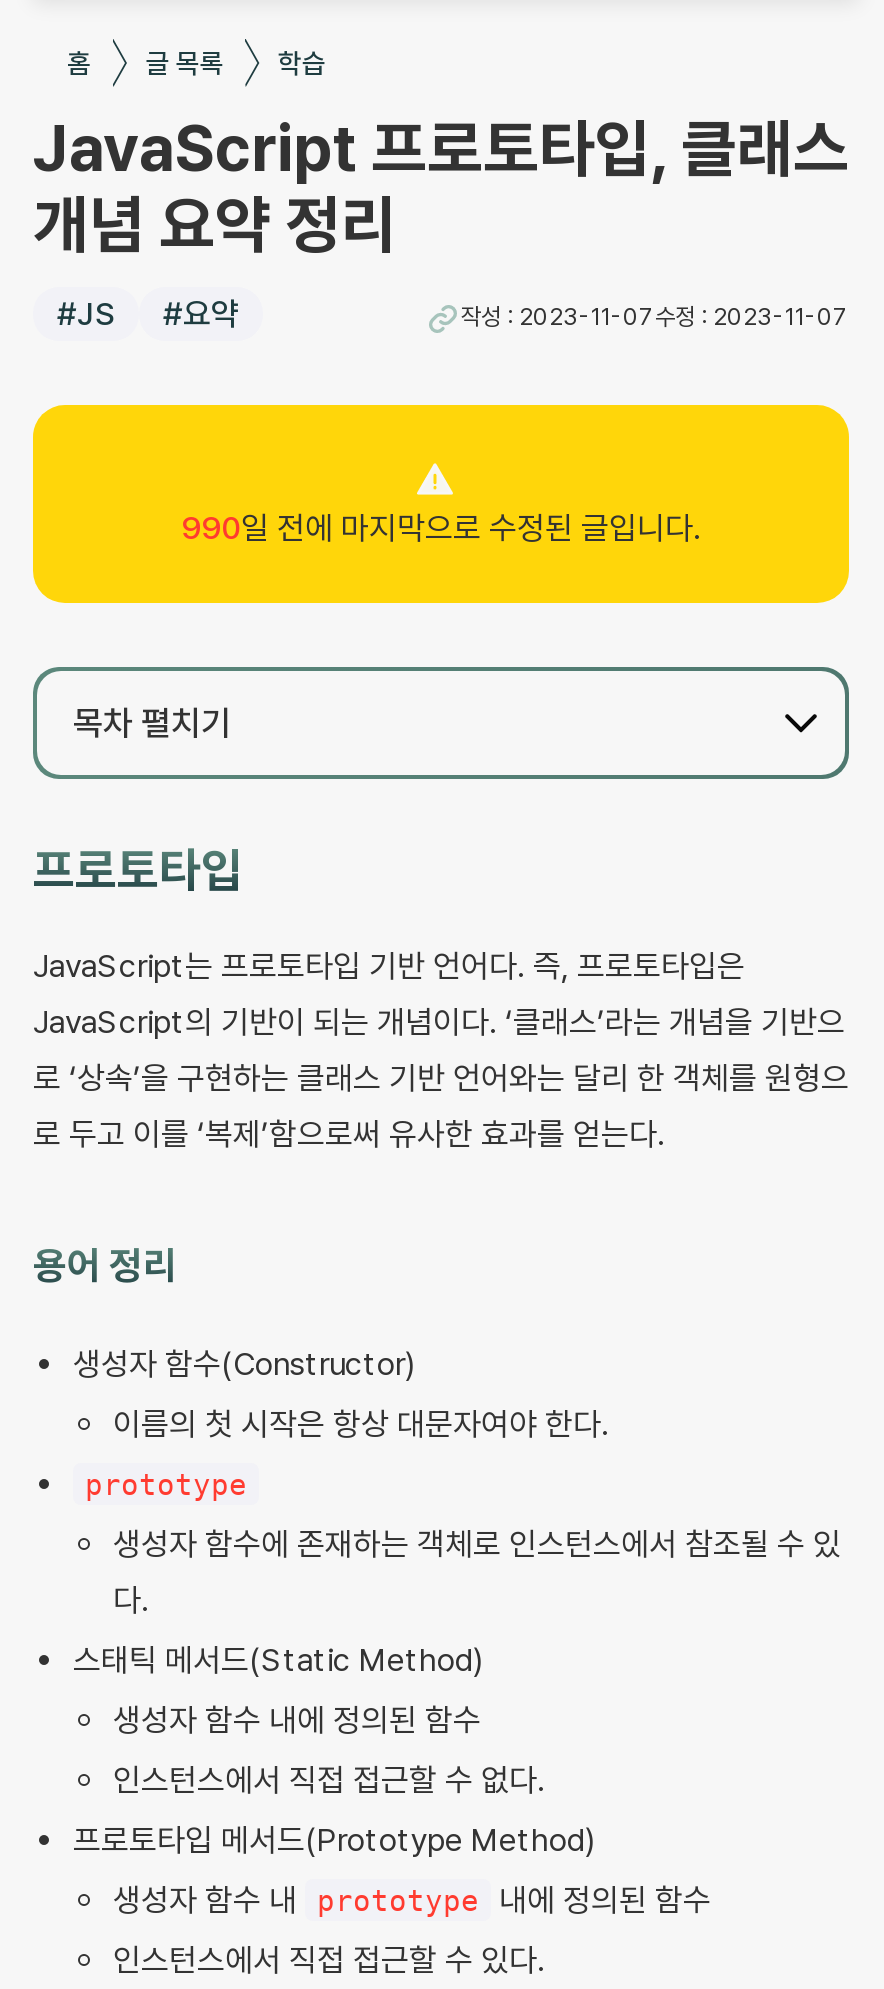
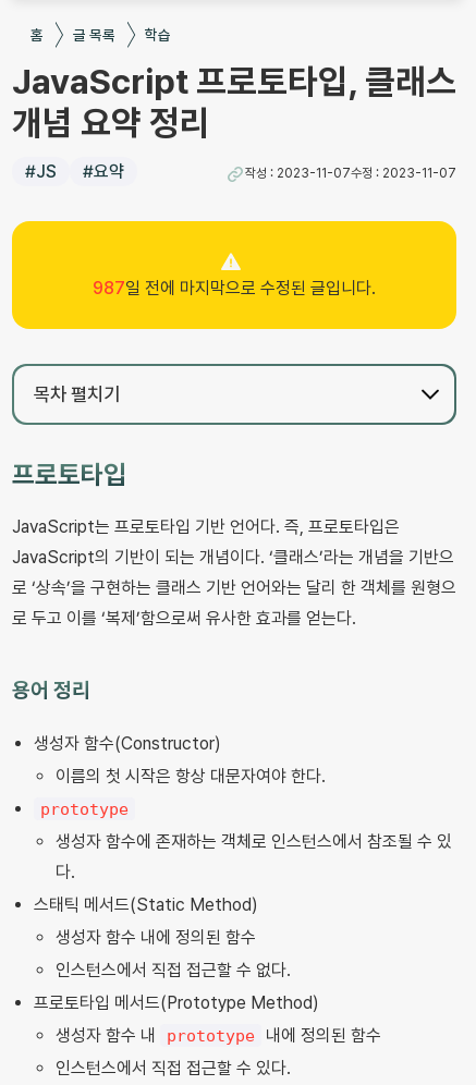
- 990일 전에 마지막으로 수정된 글입니다.
+ 987일 전에 마지막으로 수정된 글입니다.
